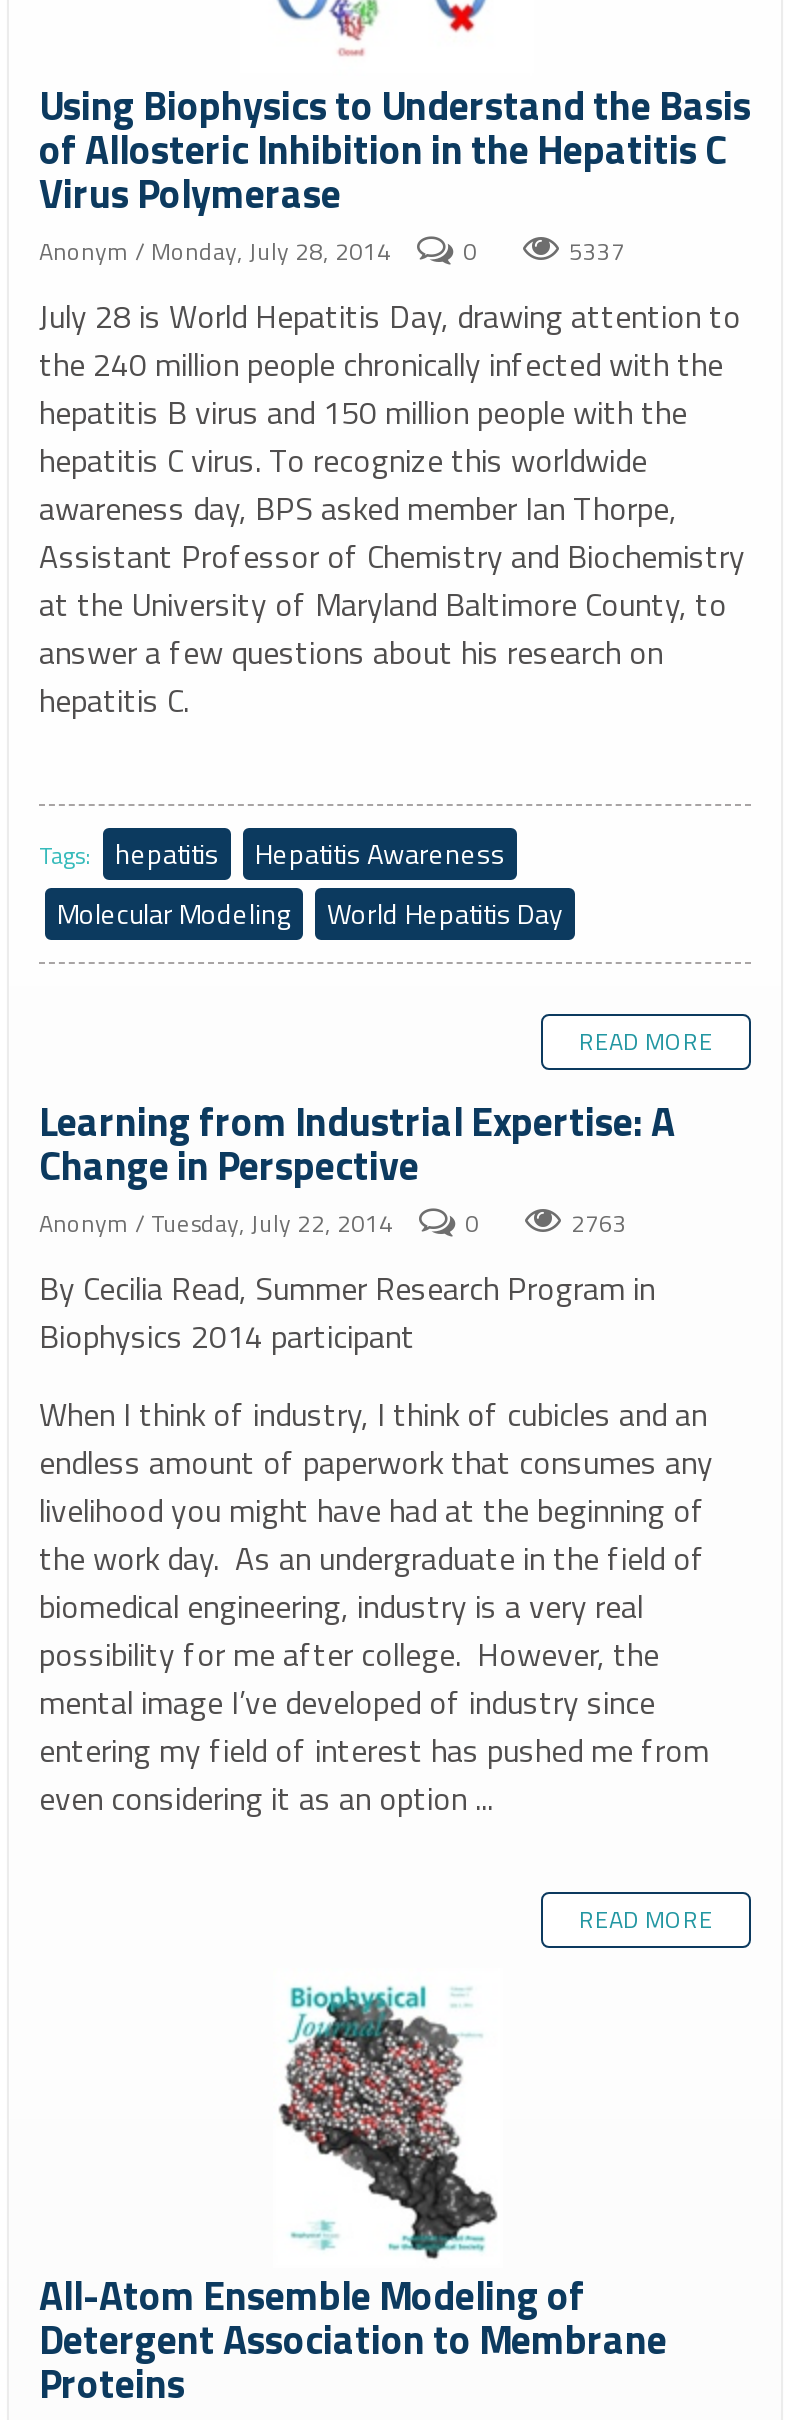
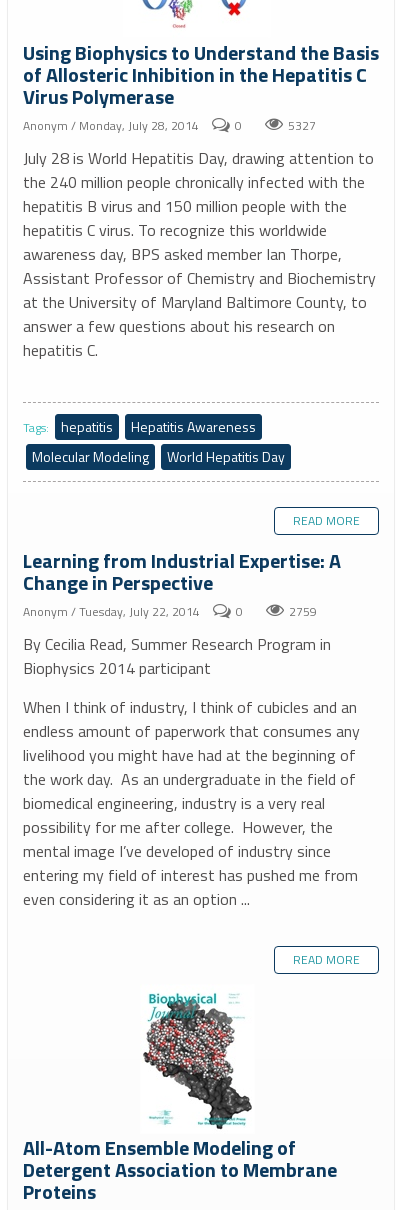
- 5337
+ 5327

- 2763
+ 2759
